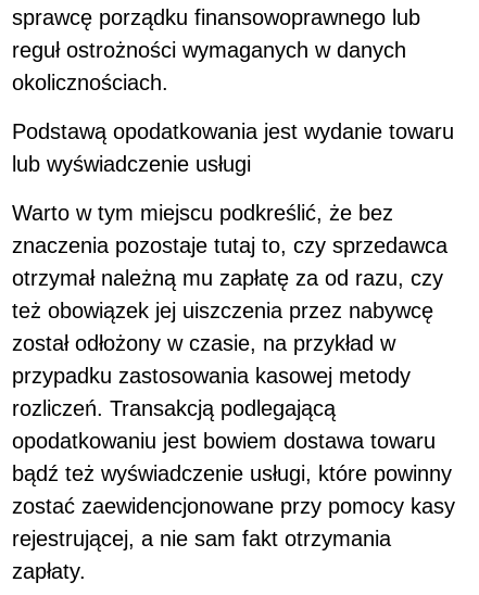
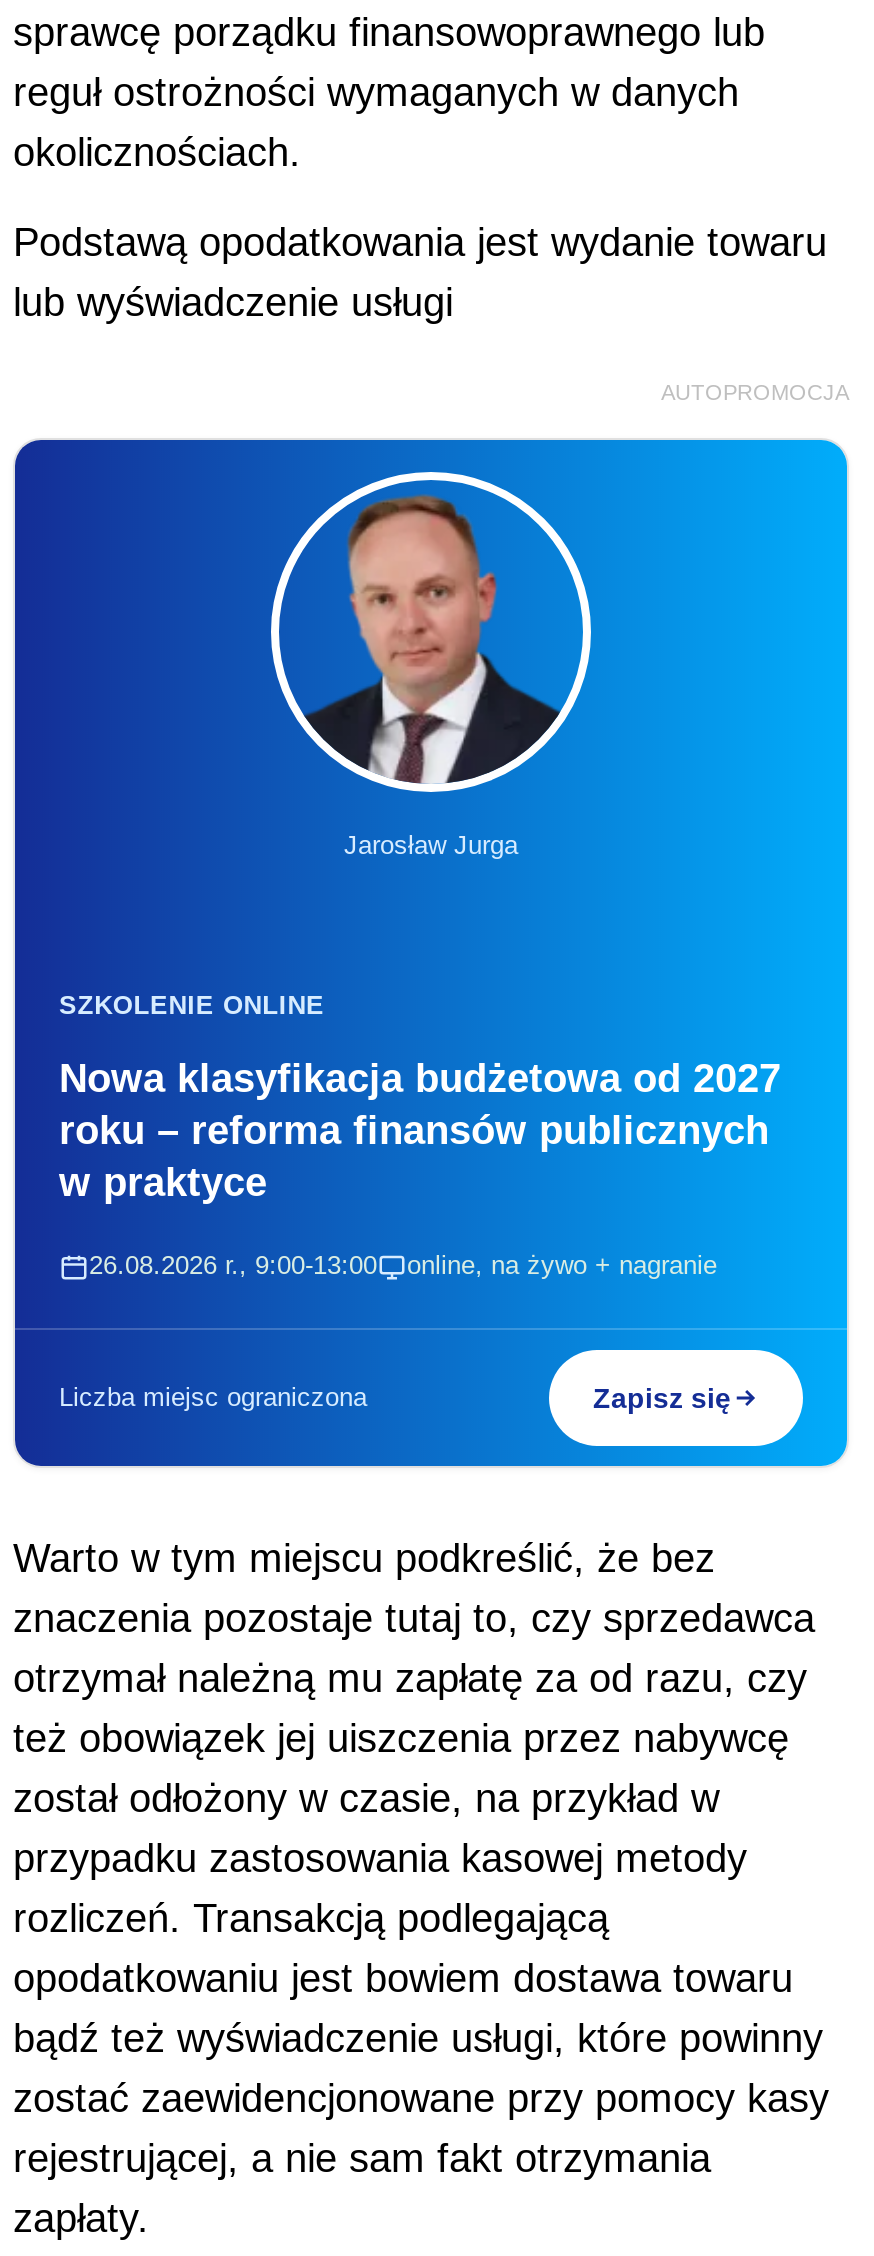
+ [image]
+ Jarosław Jurga

+ SZKOLENIE ONLINE
+ Nowa klasyfikacja budżetowa od 2027
+ roku – reforma finansów publicznych
+ w praktyce
+ 26.08.2026 r., 9:00-13:00
+ online, na żywo + nagranie

+ Liczba miejsc ograniczona
+ Zapisz się

+ AUTOPROMOCJA
